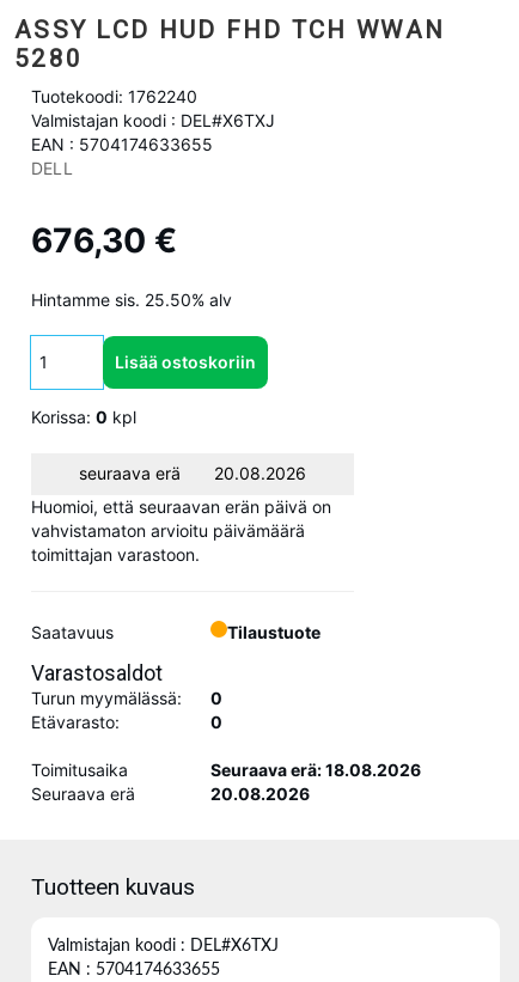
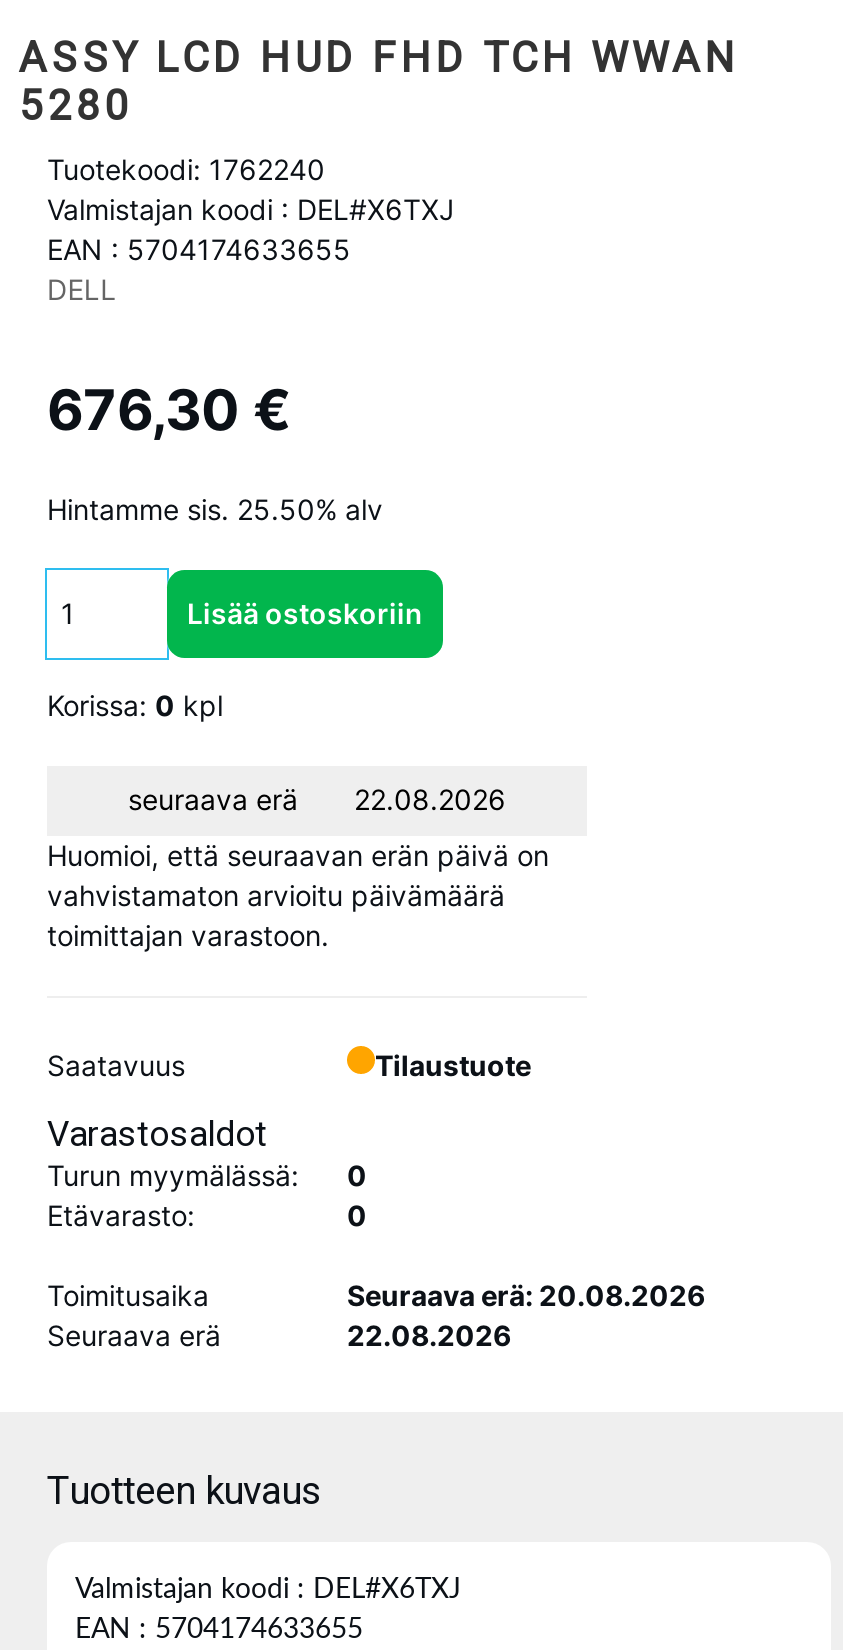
- seuraava erä 20.08.2026
+ seuraava erä 22.08.2026

- Seuraava erä: 18.08.2026
+ Seuraava erä: 20.08.2026

- 20.08.2026
+ 22.08.2026
